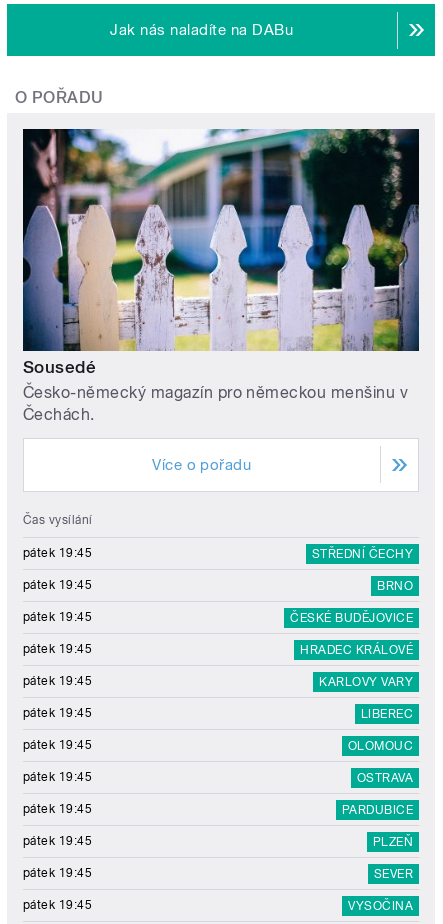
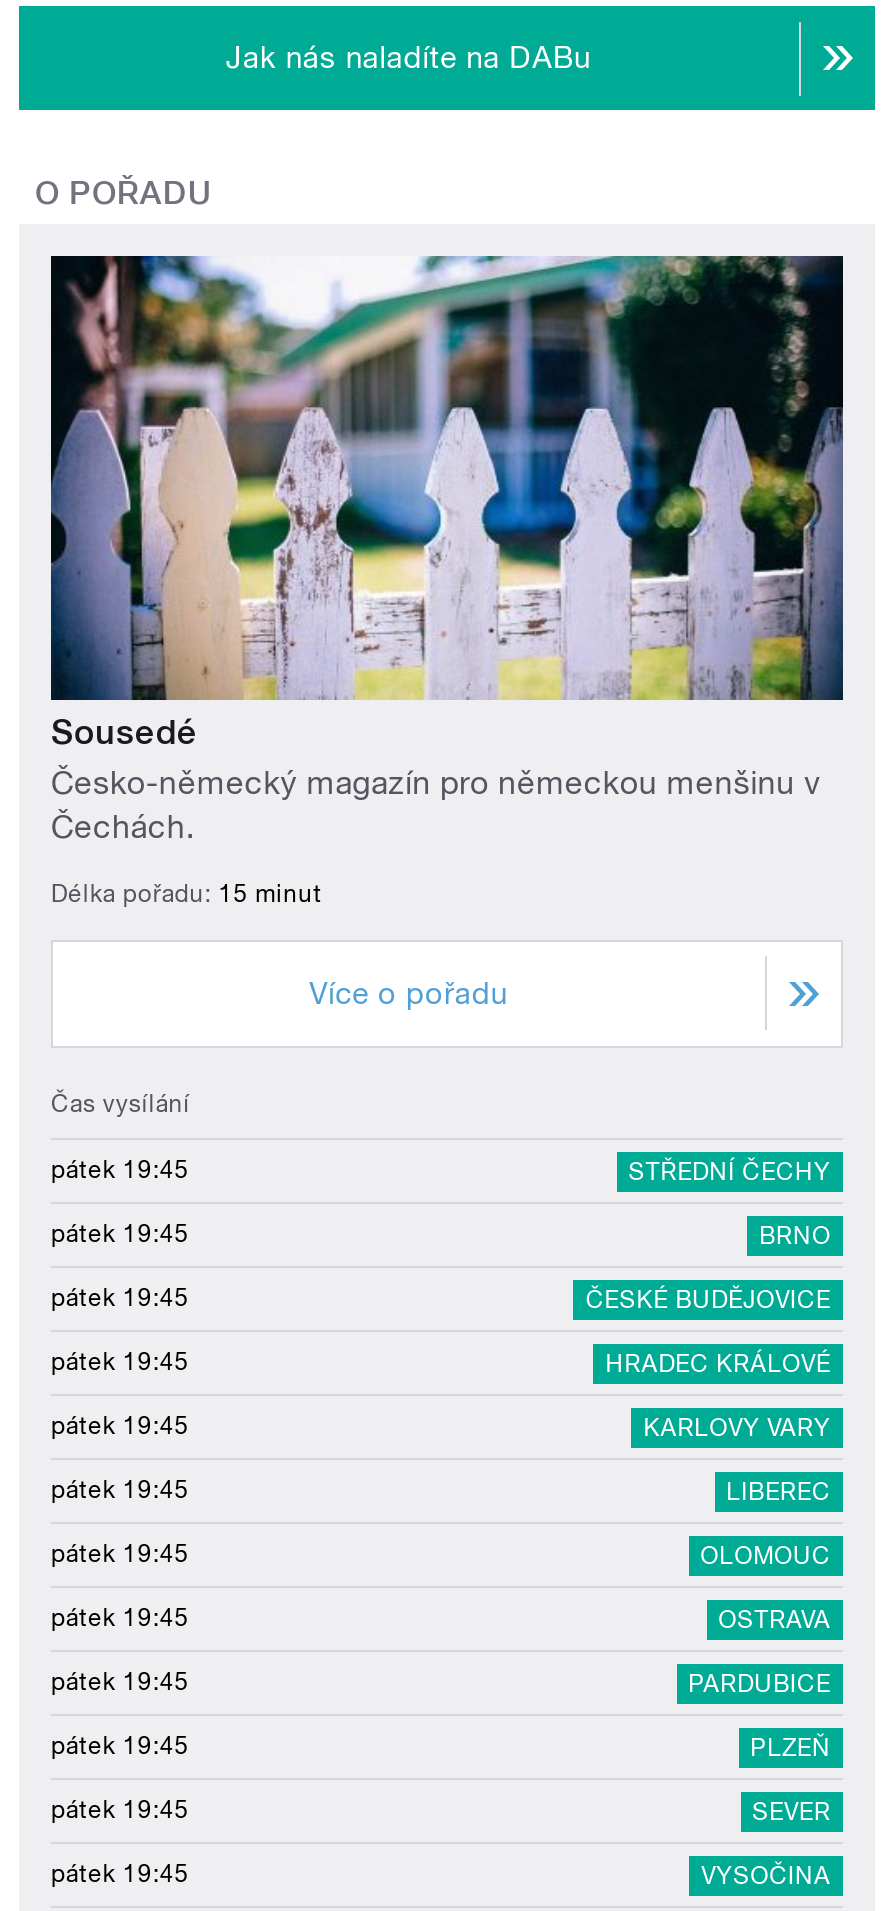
+ Délka pořadu: 15 minut
